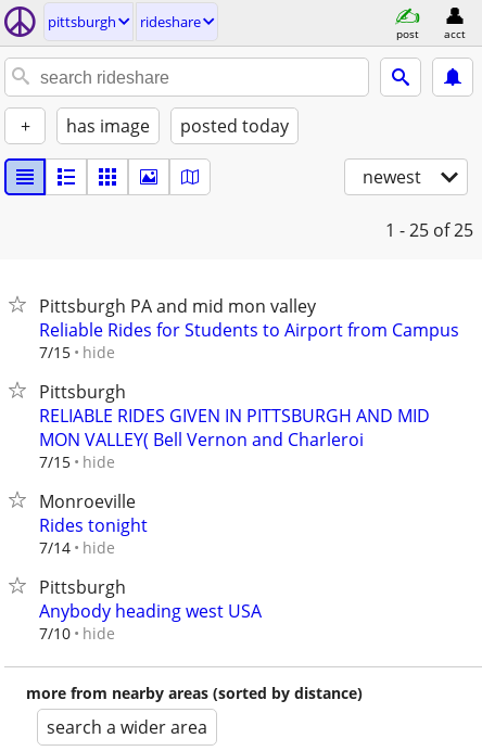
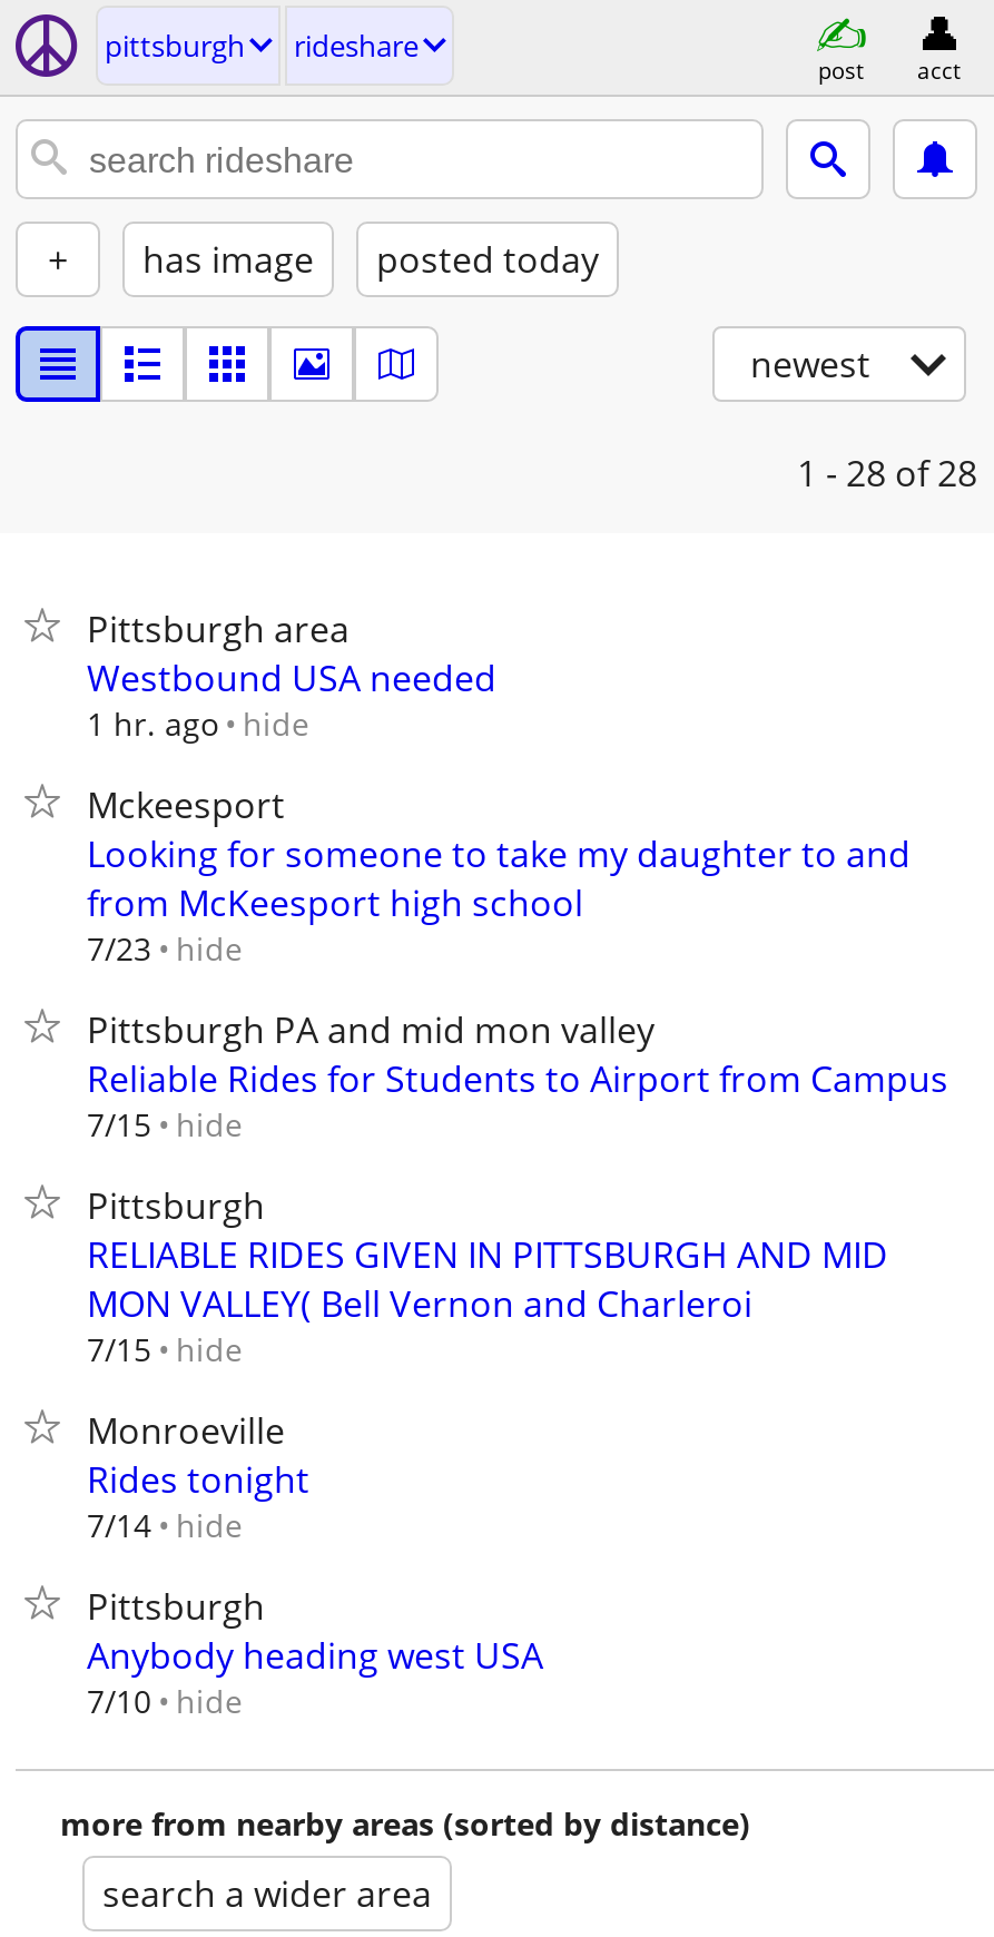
- 1 - 25 of 25
+ 1 - 28 of 28
+ Pittsburgh area
+ Westbound USA needed
+ 1 hr. ago hide
+ Mckeesport
+ Looking for someone to take my daughter to and
+ from McKeesport high school
+ 7/23 hide
